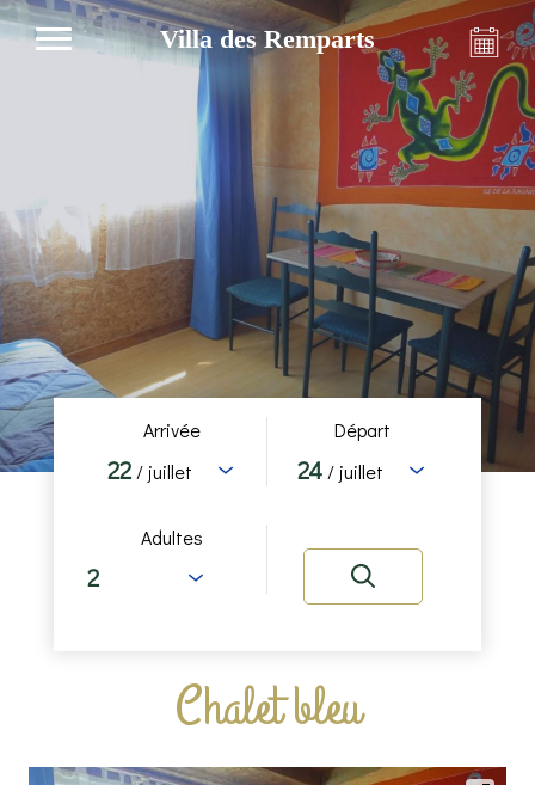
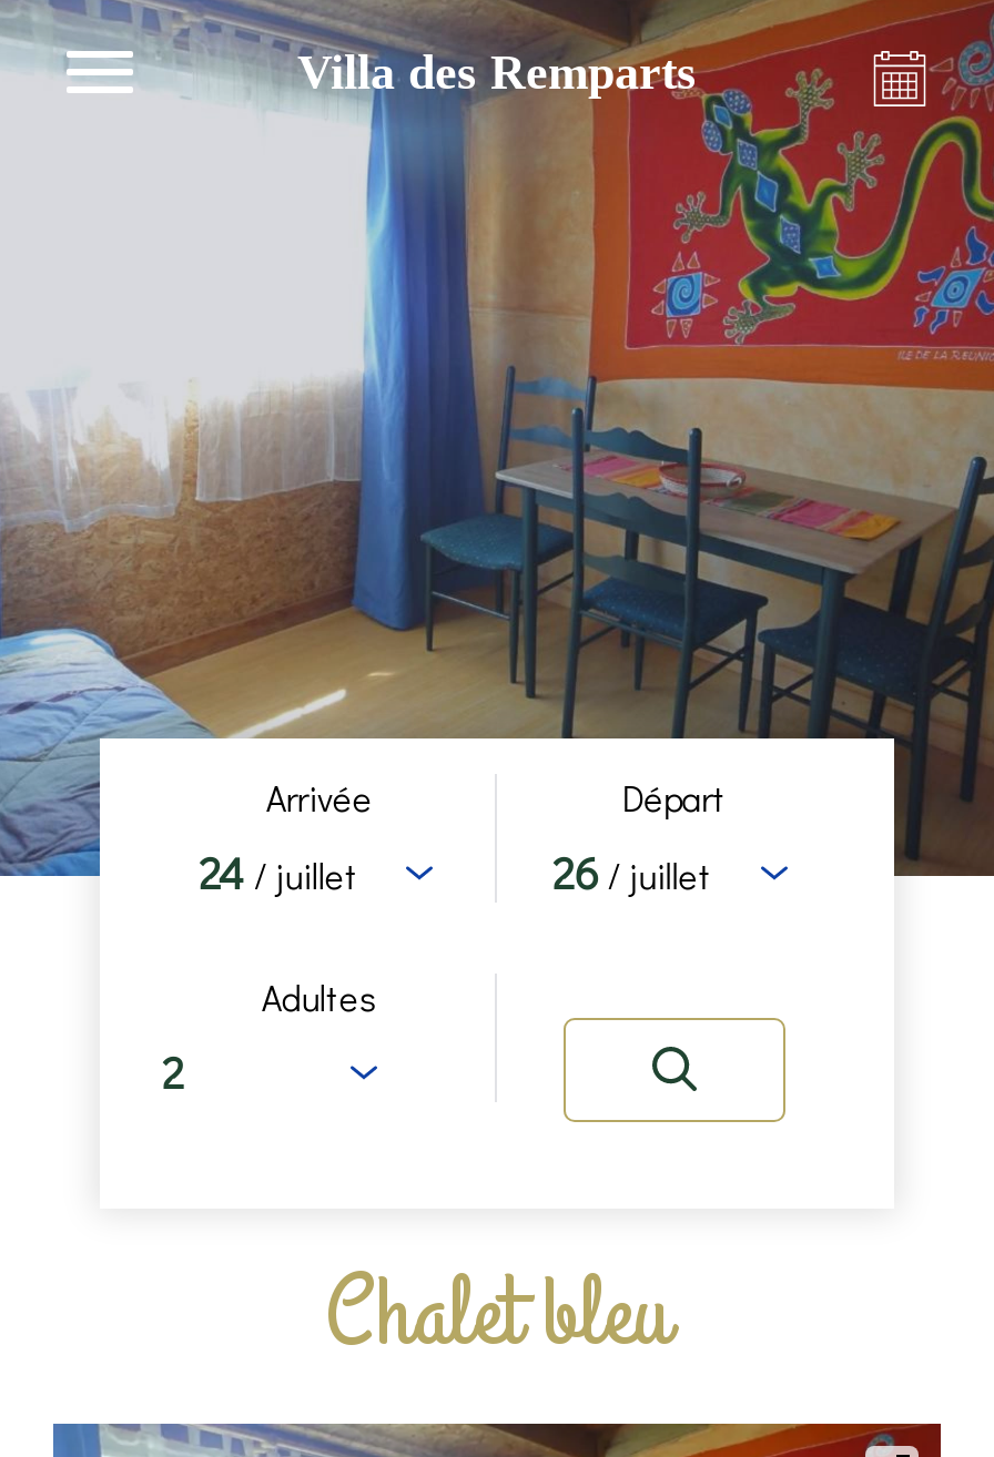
- 22 / juillet
+ 24 / juillet

- 24 / juillet
+ 26 / juillet
